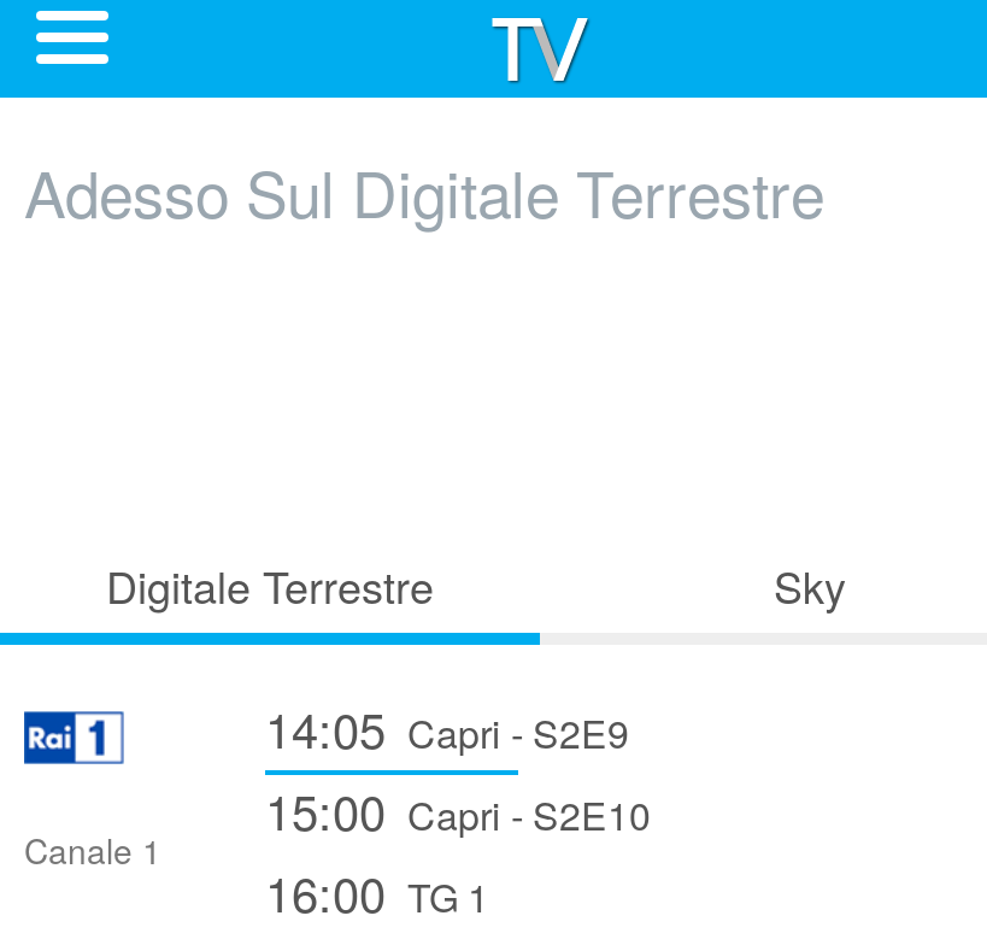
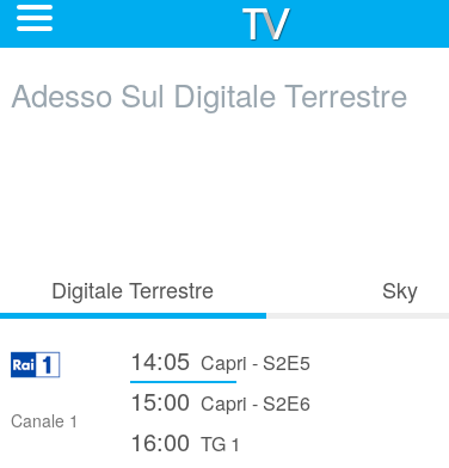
- 14:05 Capri - S2E9
+ 14:05 Capri - S2E5

- 15:00 Capri - S2E10
+ 15:00 Capri - S2E6
